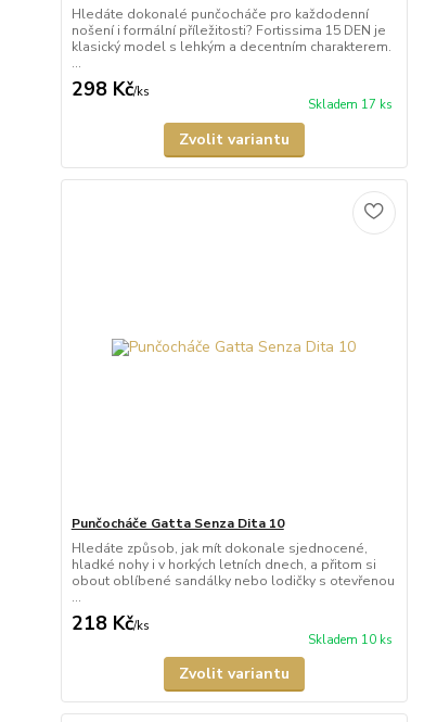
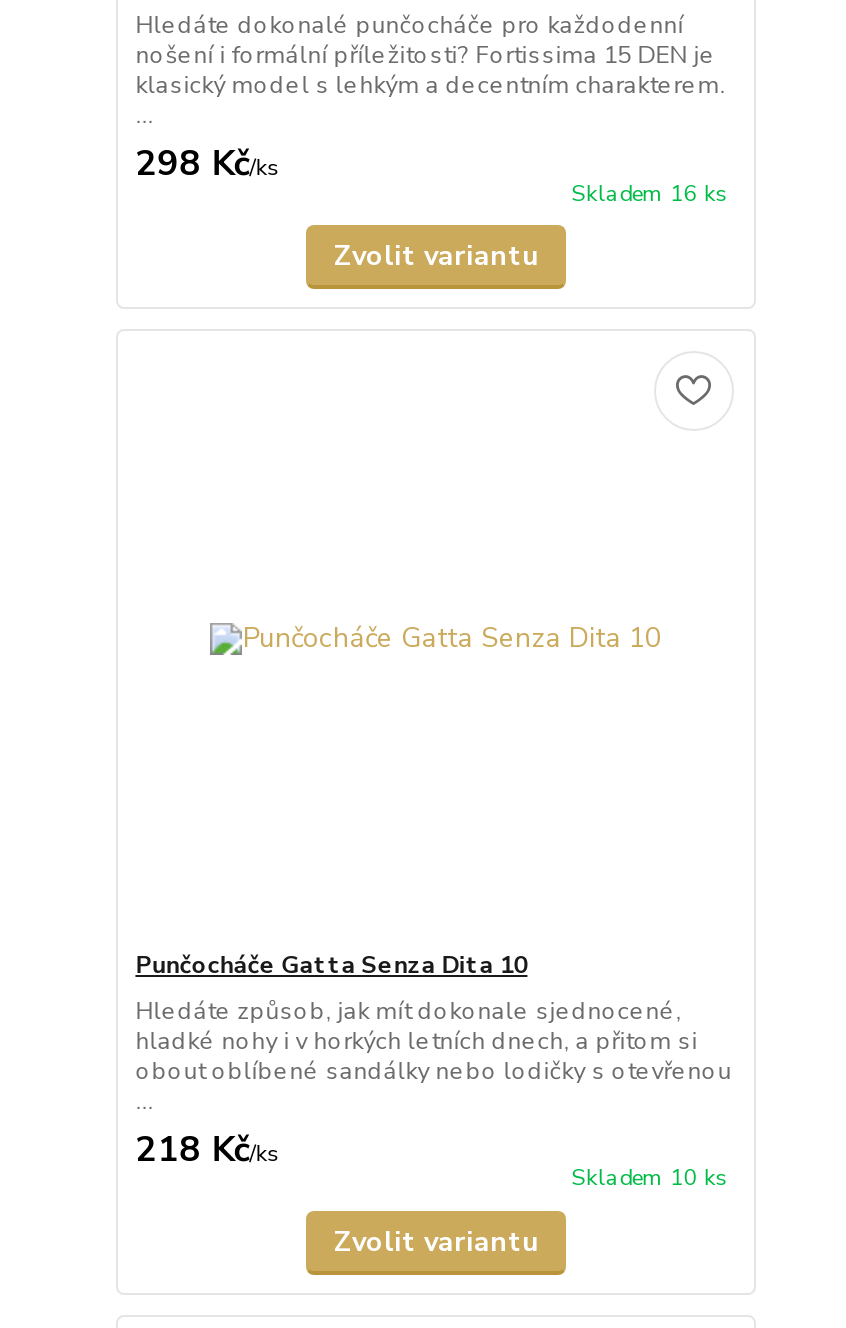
- Skladem 17 ks
+ Skladem 16 ks
